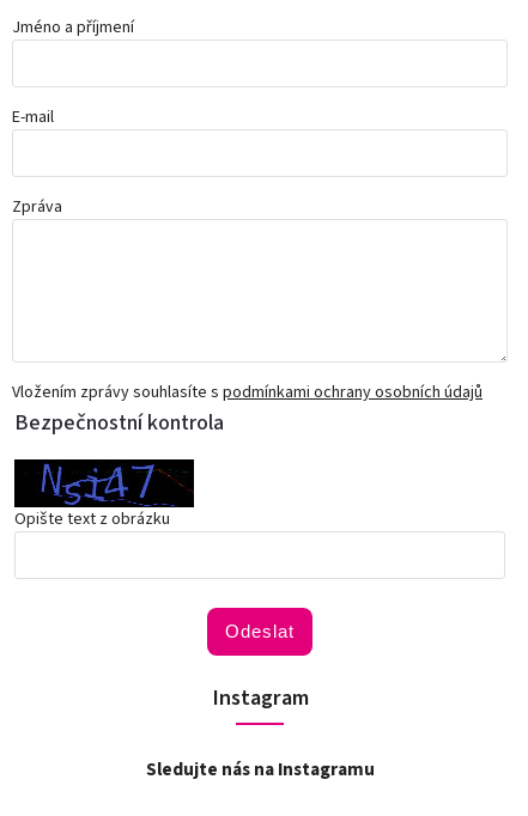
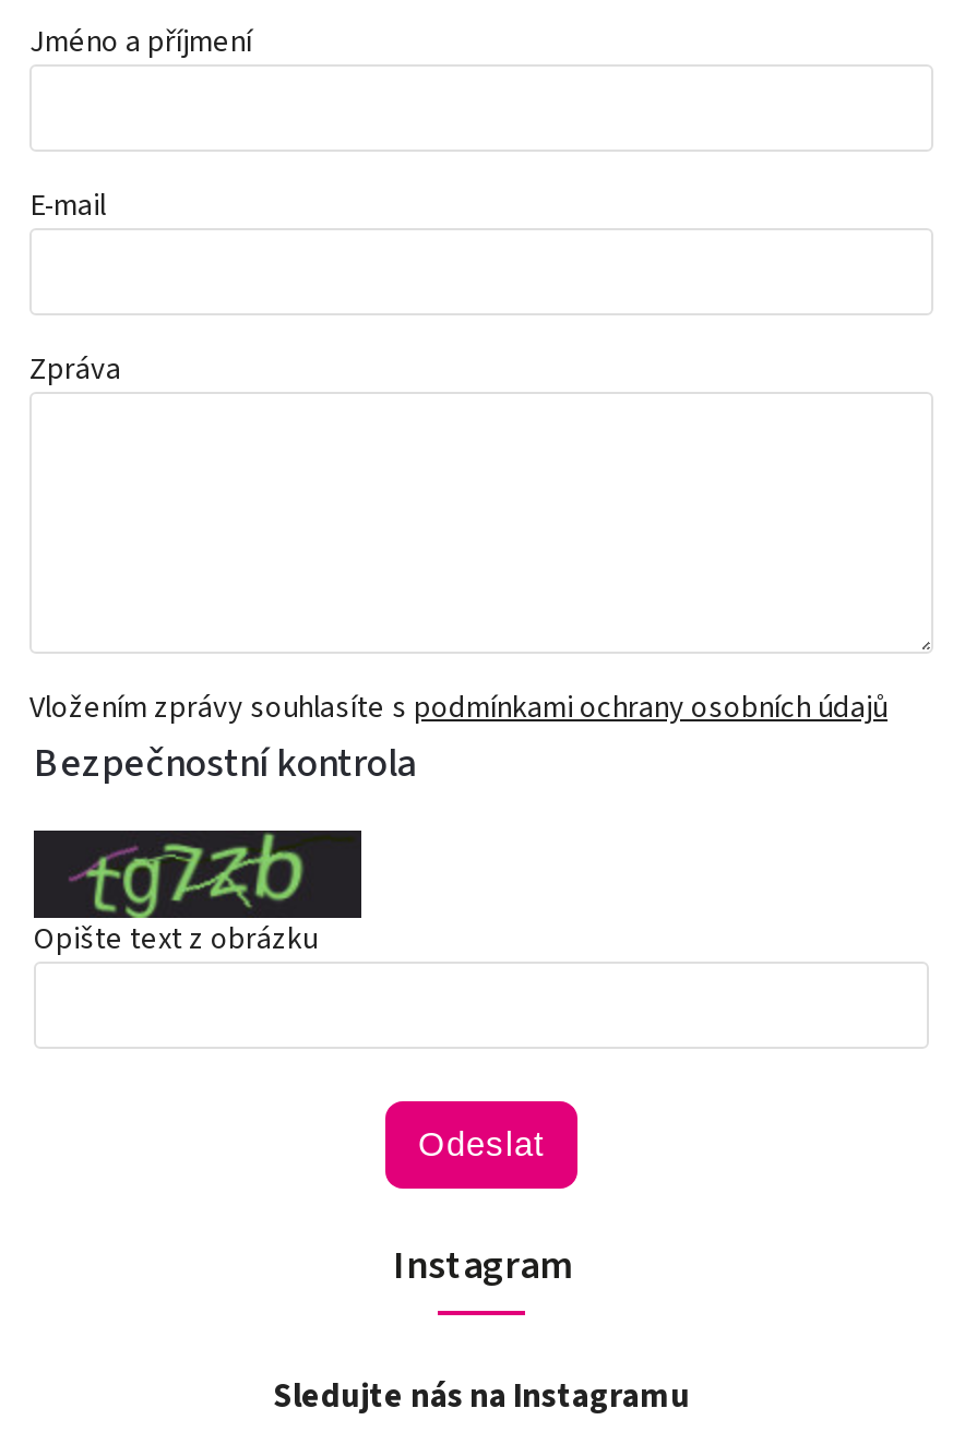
- [image]
+ [image]
